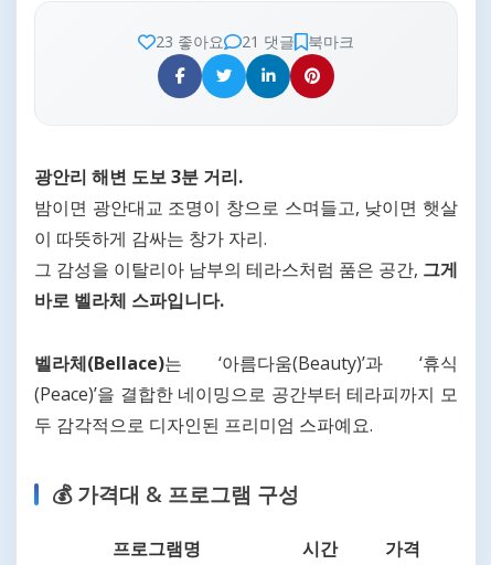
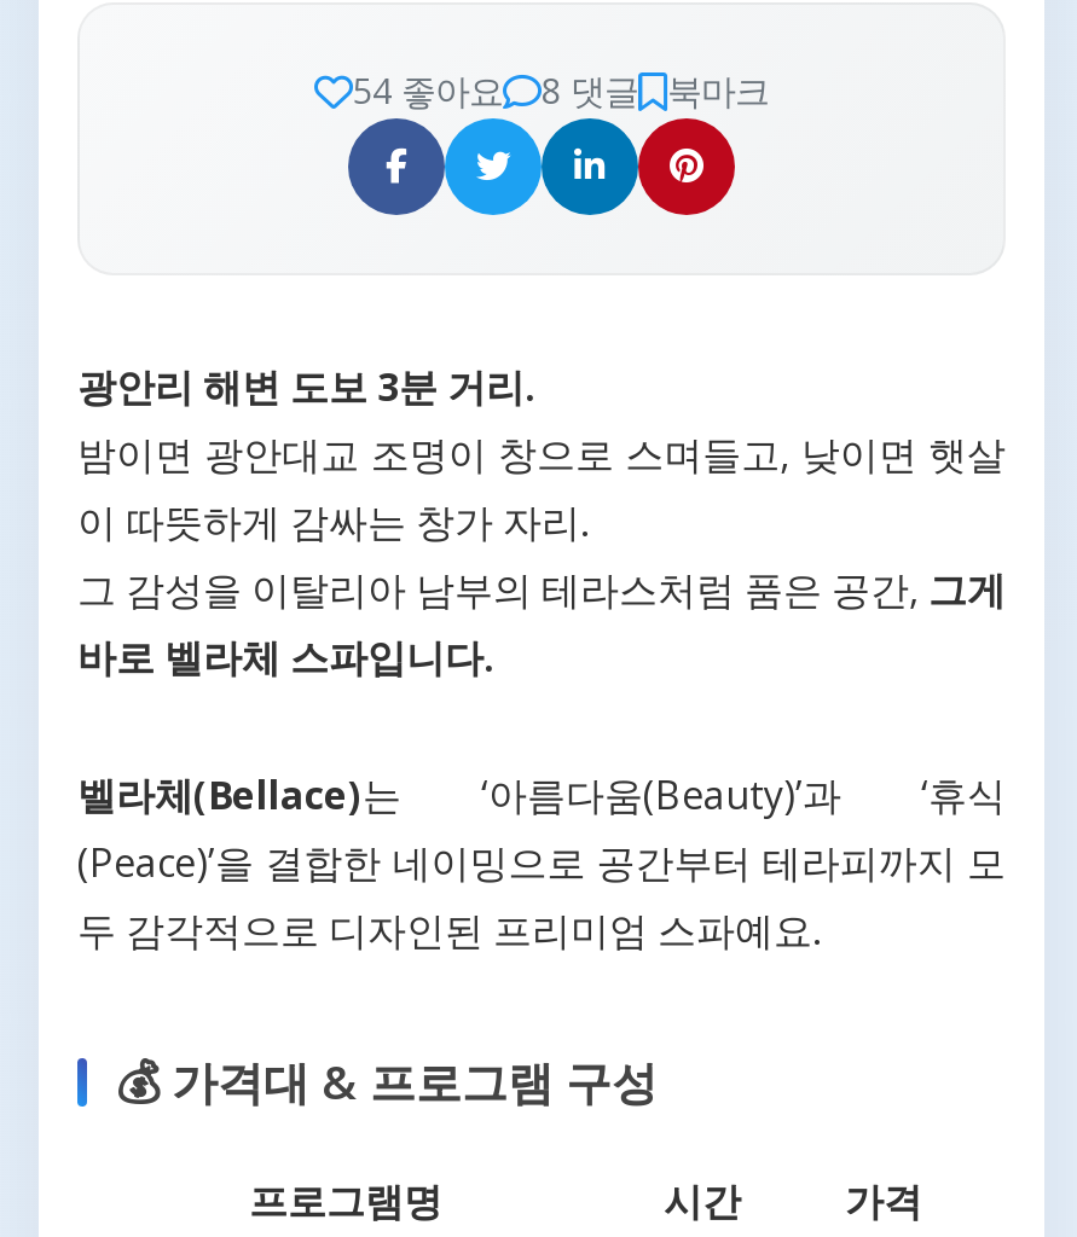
- 23 좋아요
- 21 댓글
+ 54 좋아요
+ 8 댓글
